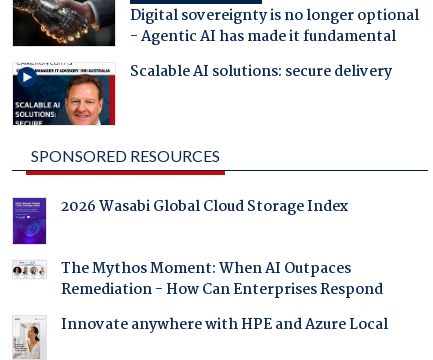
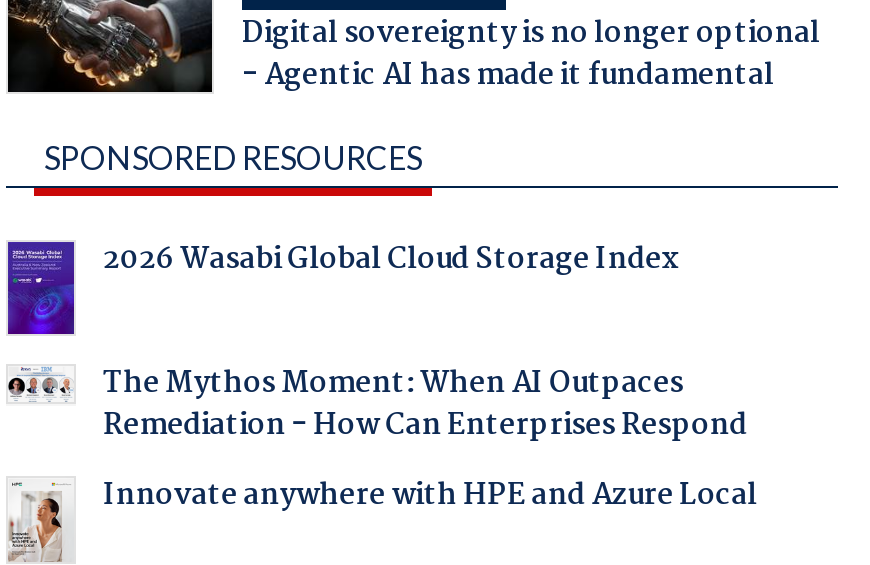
- [image]
- Scalable AI solutions: secure delivery
